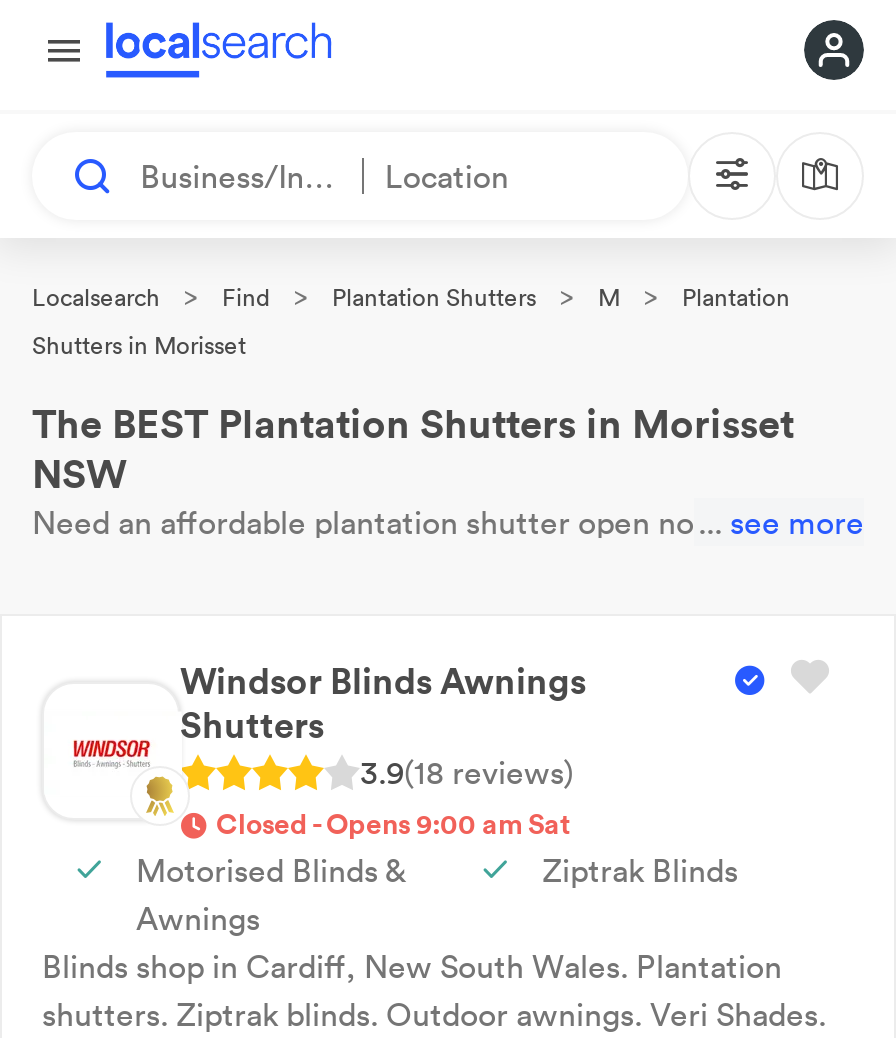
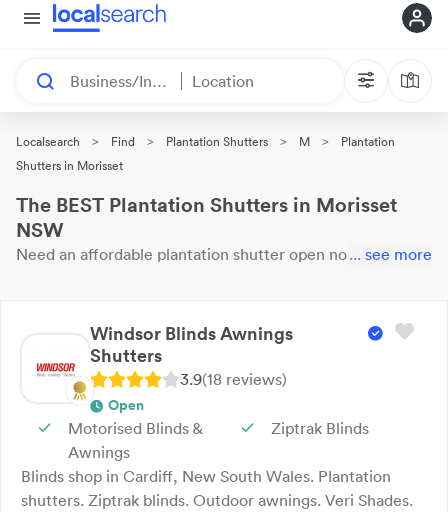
- Closed - Opens 9:00 am Sat
+ Open
